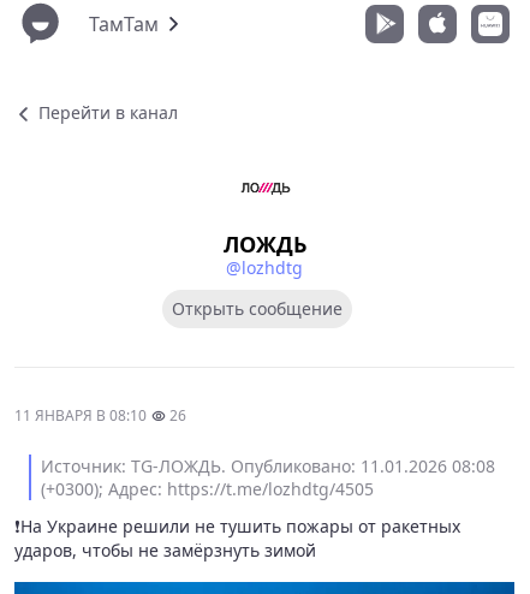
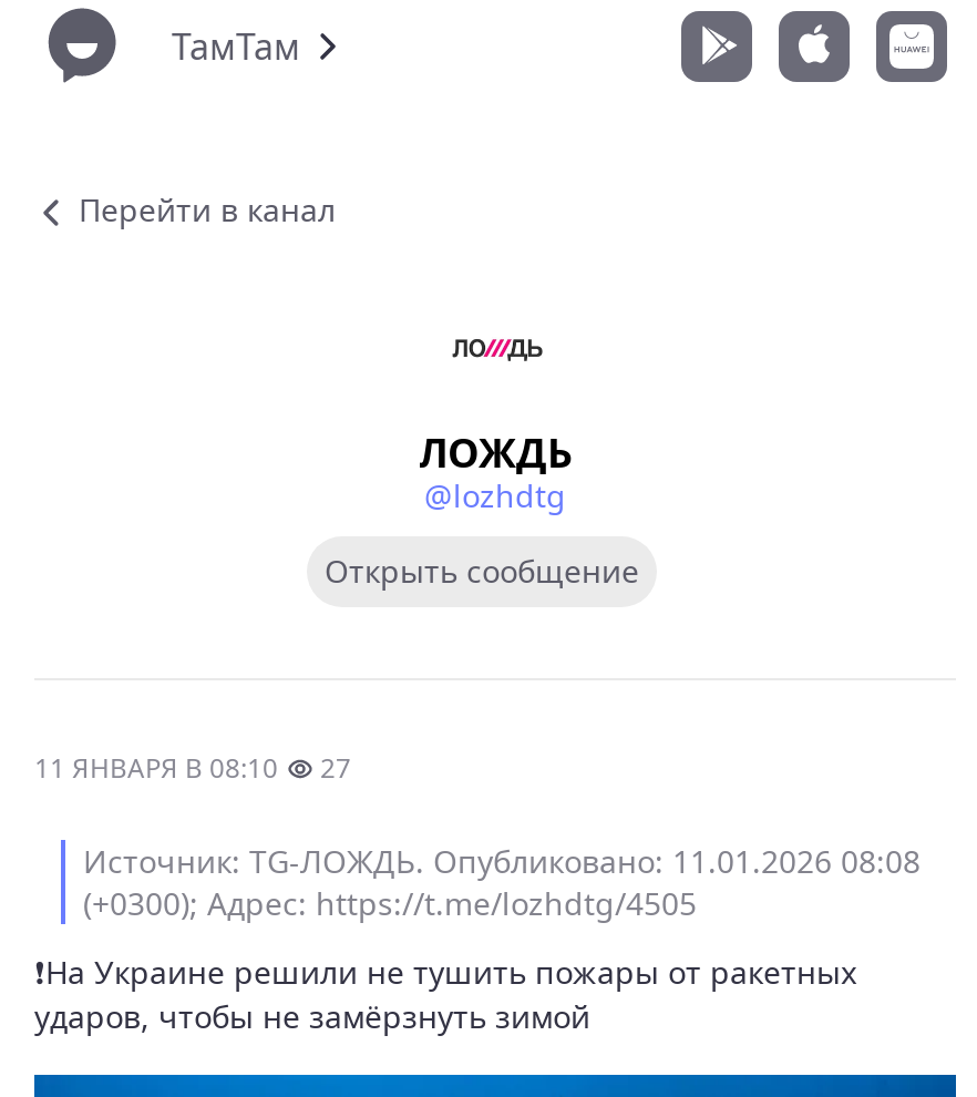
- 11 ЯНВАРЯ В 08:10 26
+ 11 ЯНВАРЯ В 08:10 27
